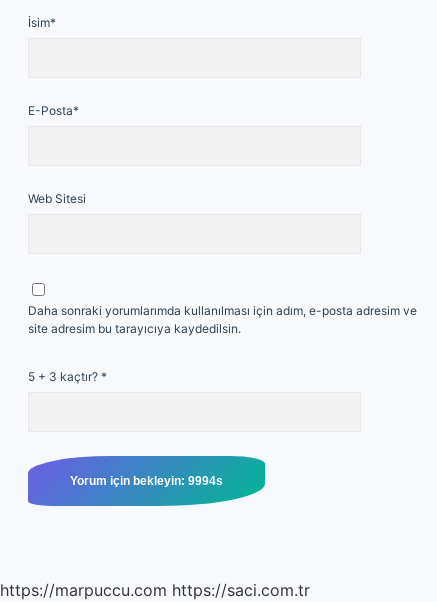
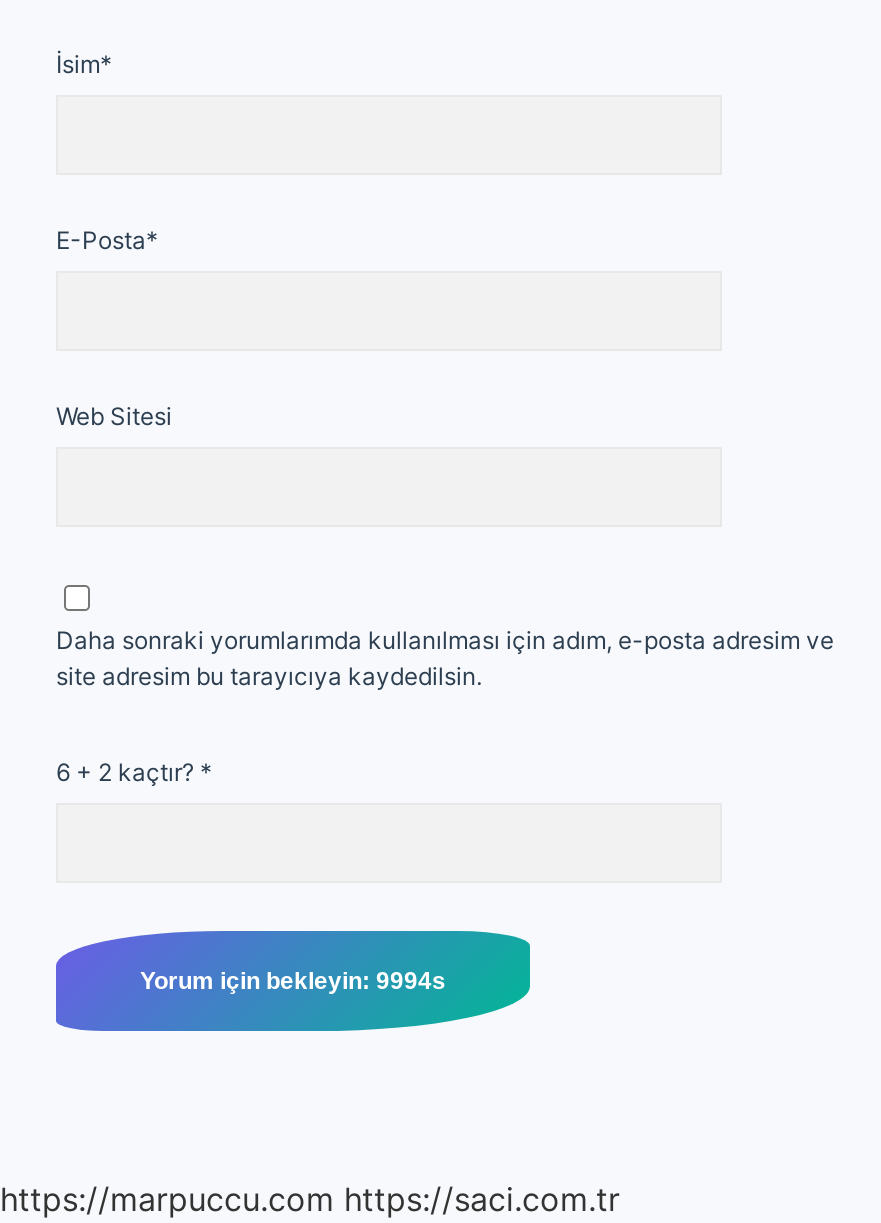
- 5 + 3 kaçtır? *
+ 6 + 2 kaçtır? *
